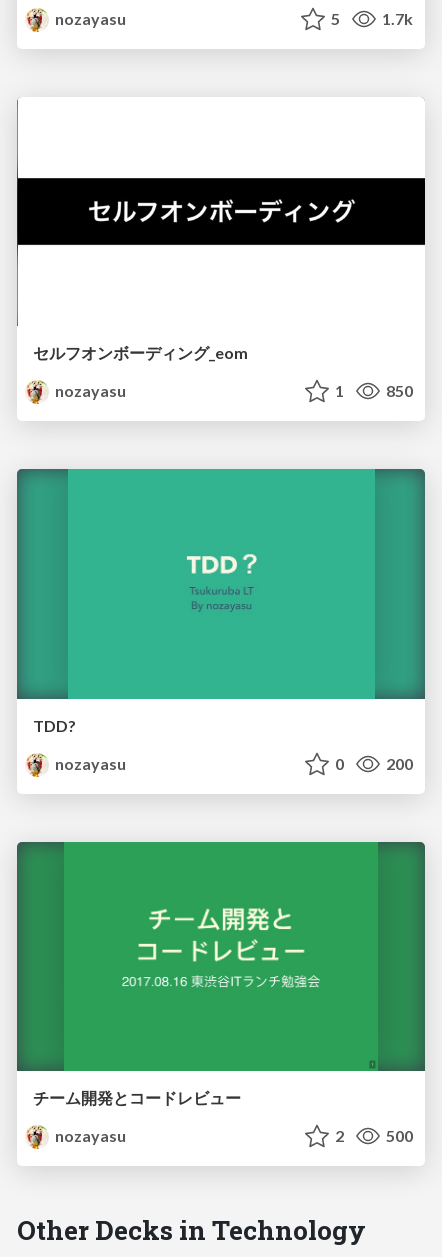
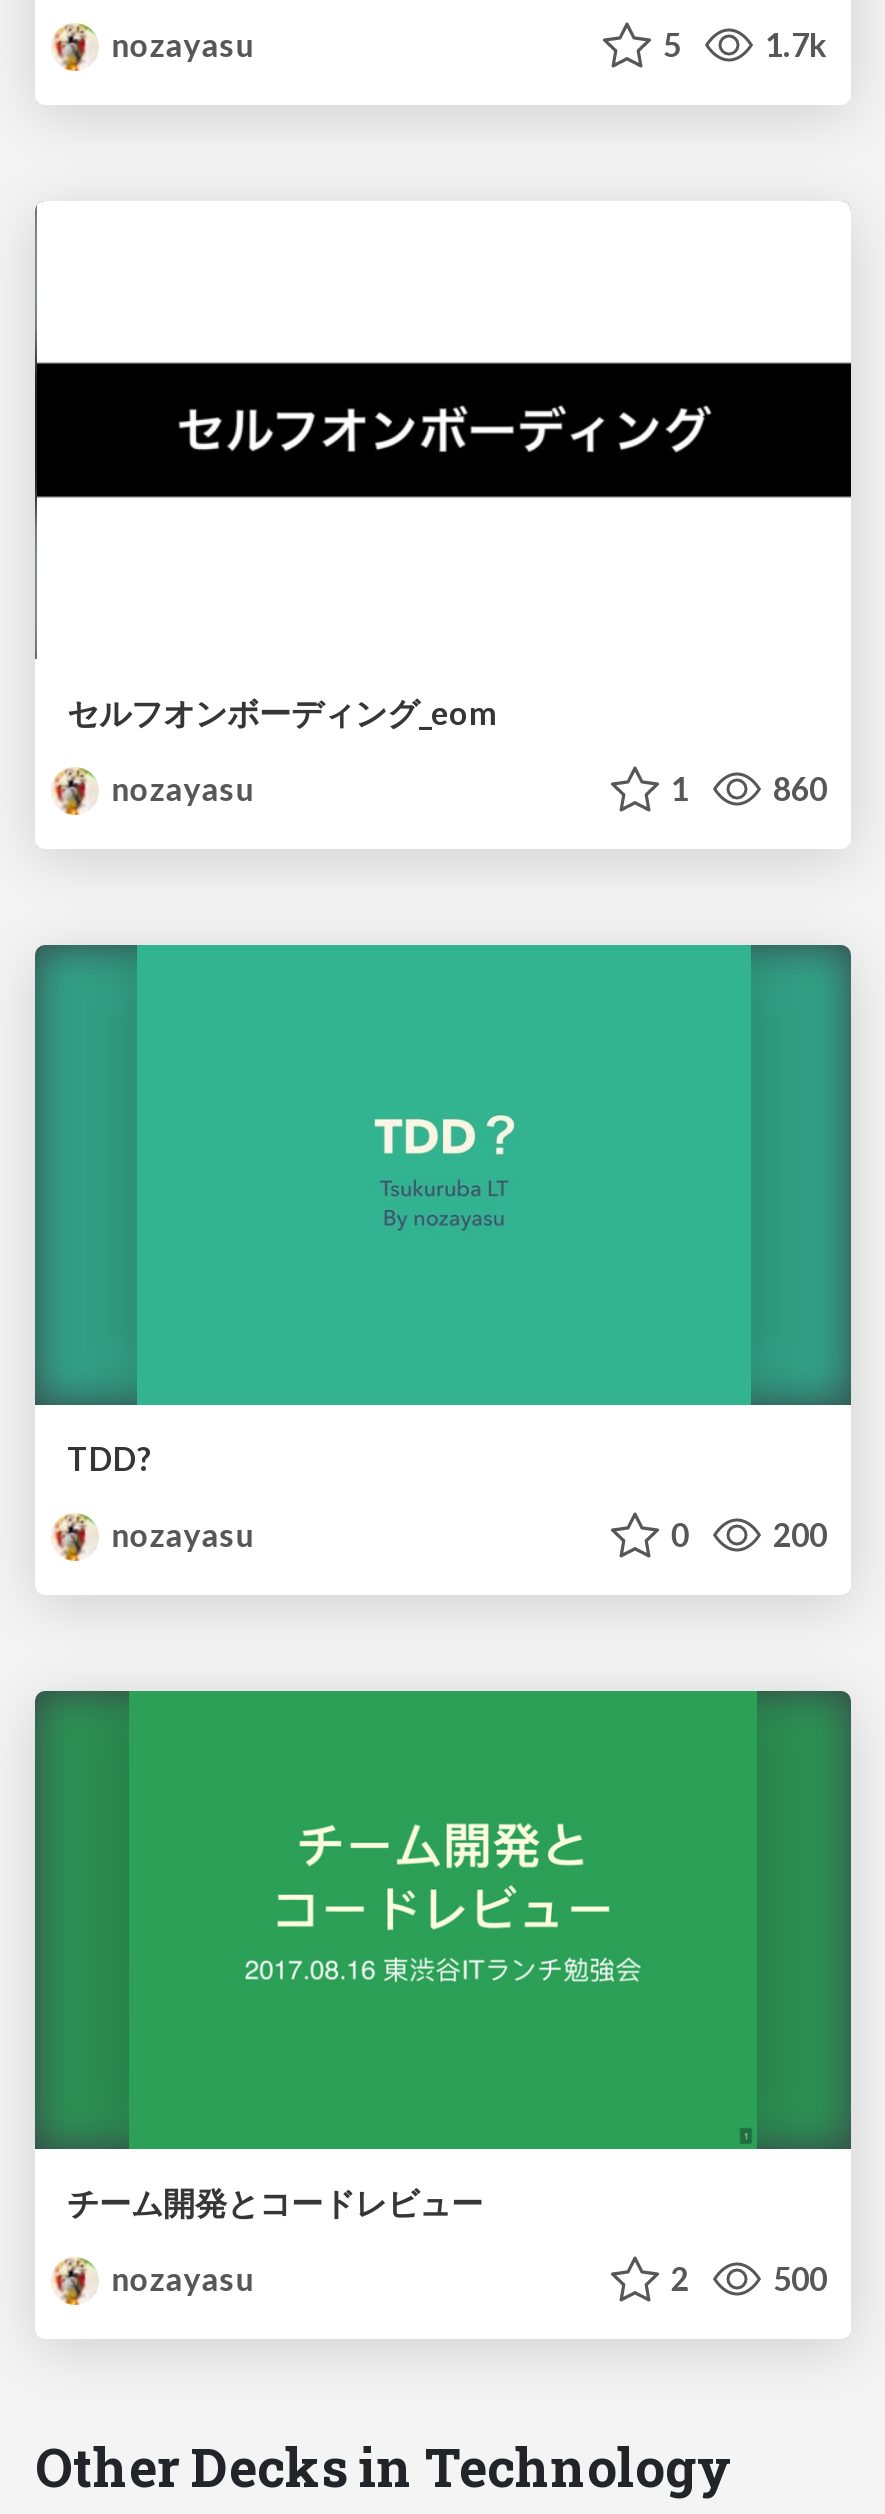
- 850
+ 860
